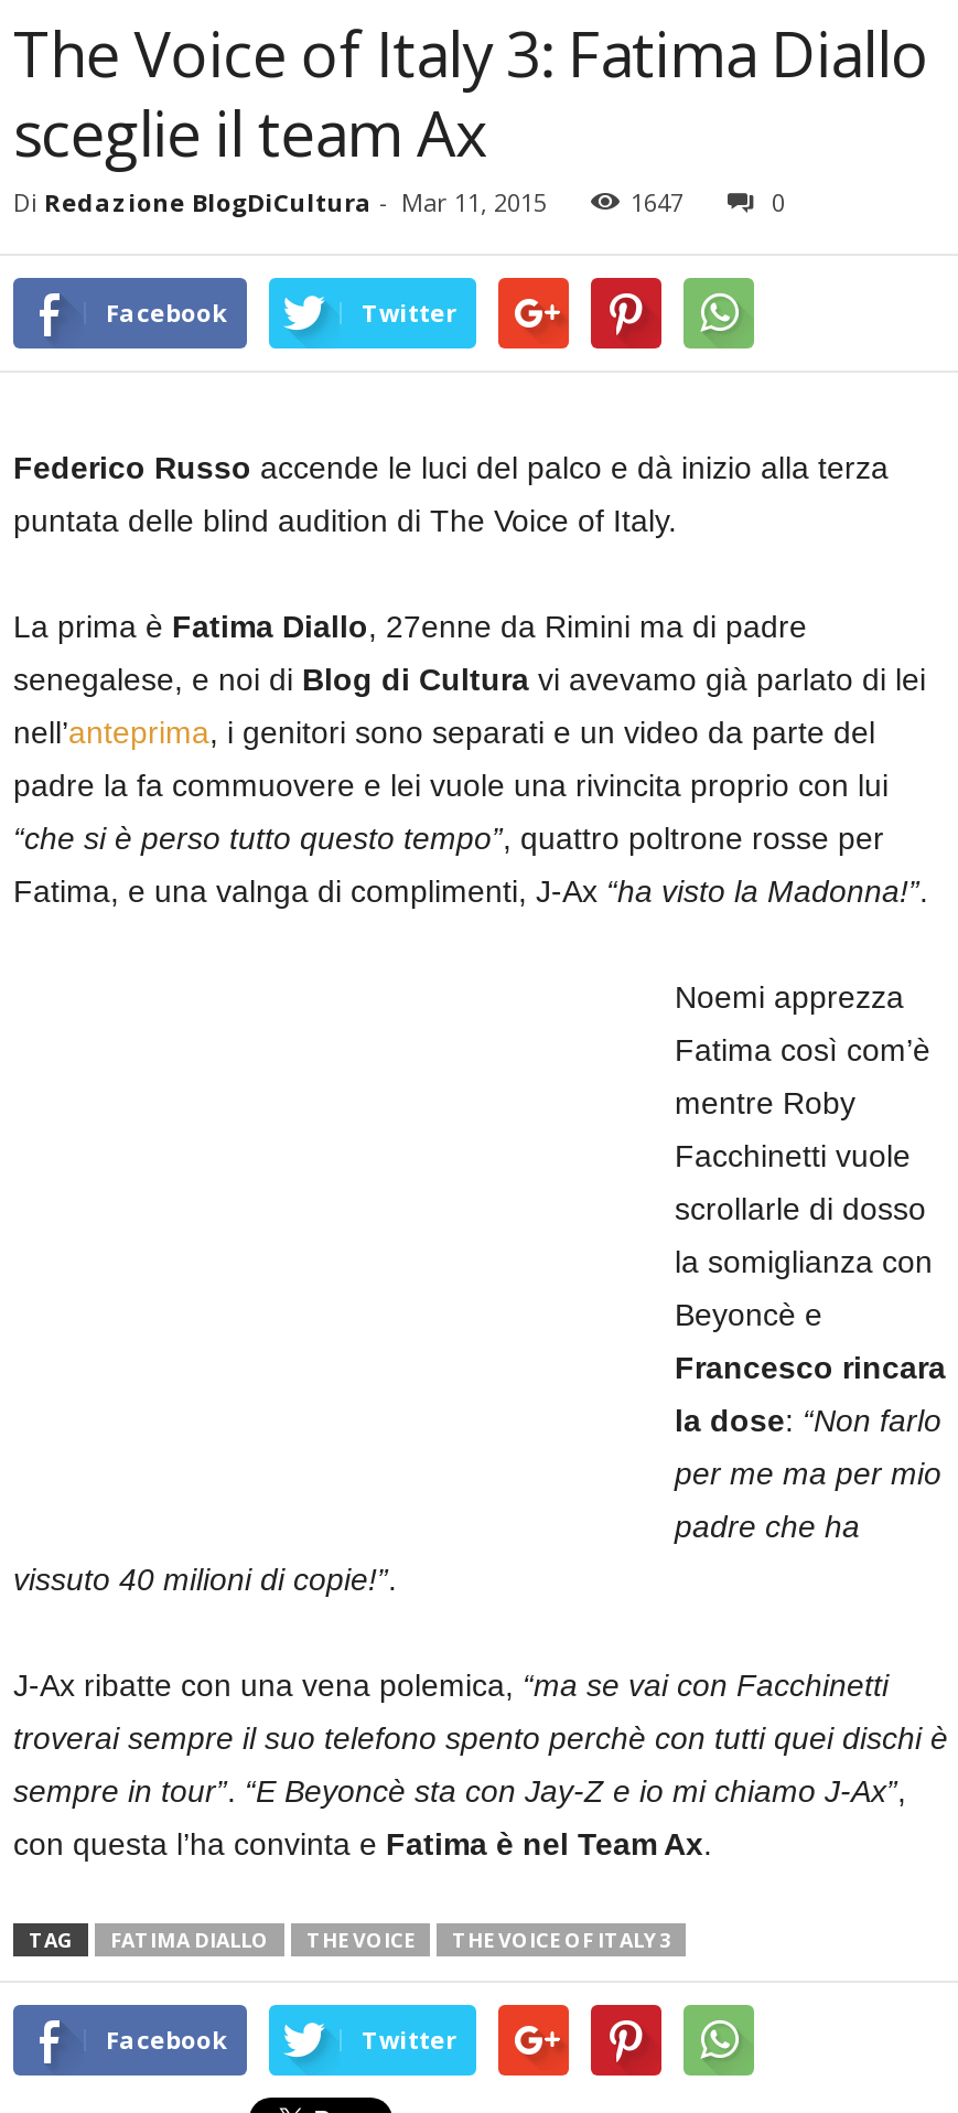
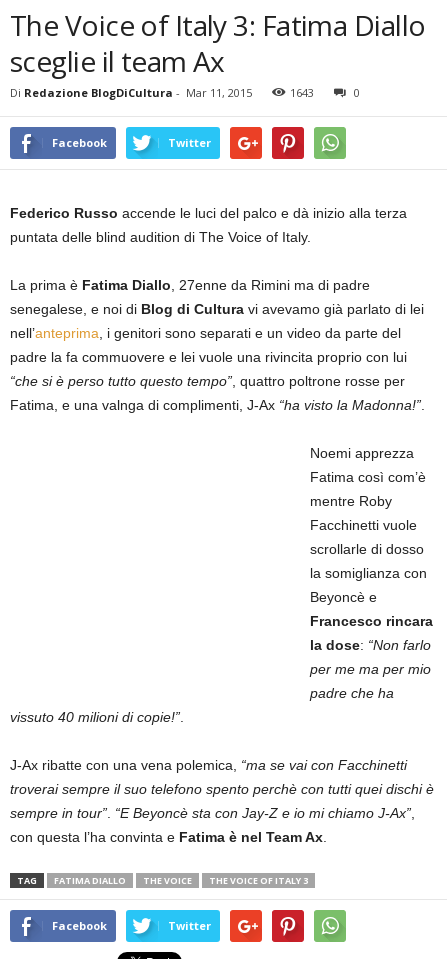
- 1647
+ 1643
